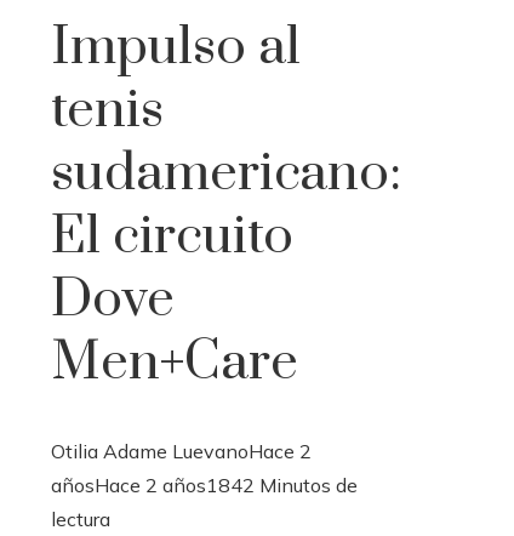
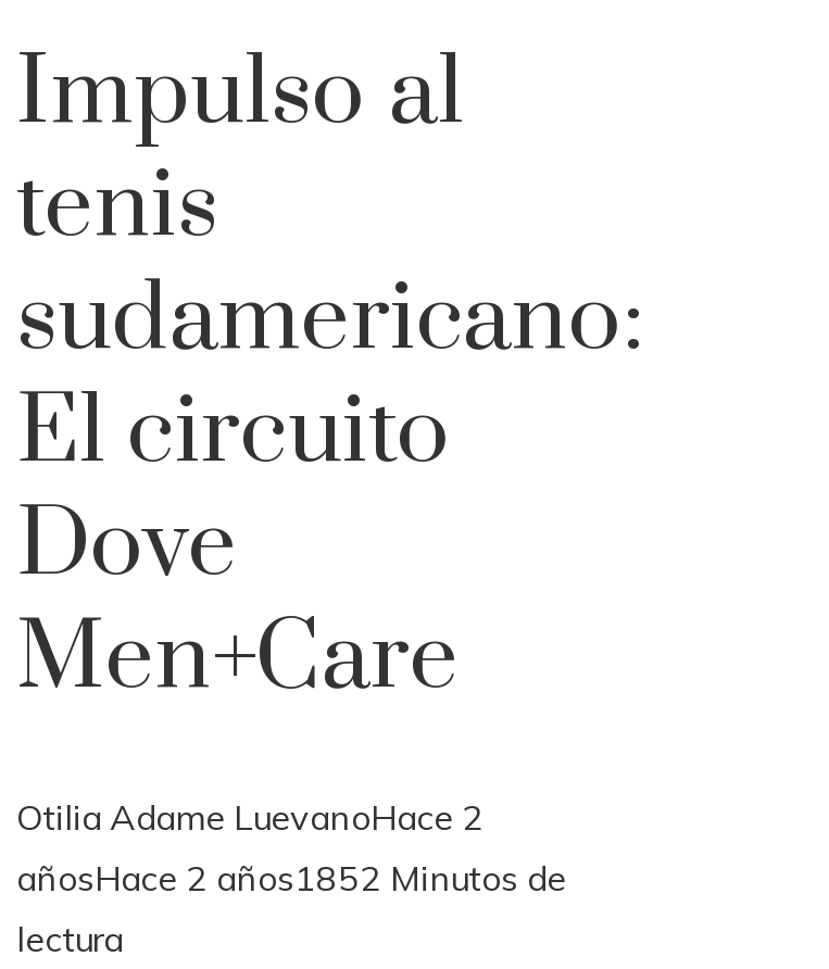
- añosHace 2 años1842 Minutos de
+ añosHace 2 años1852 Minutos de
